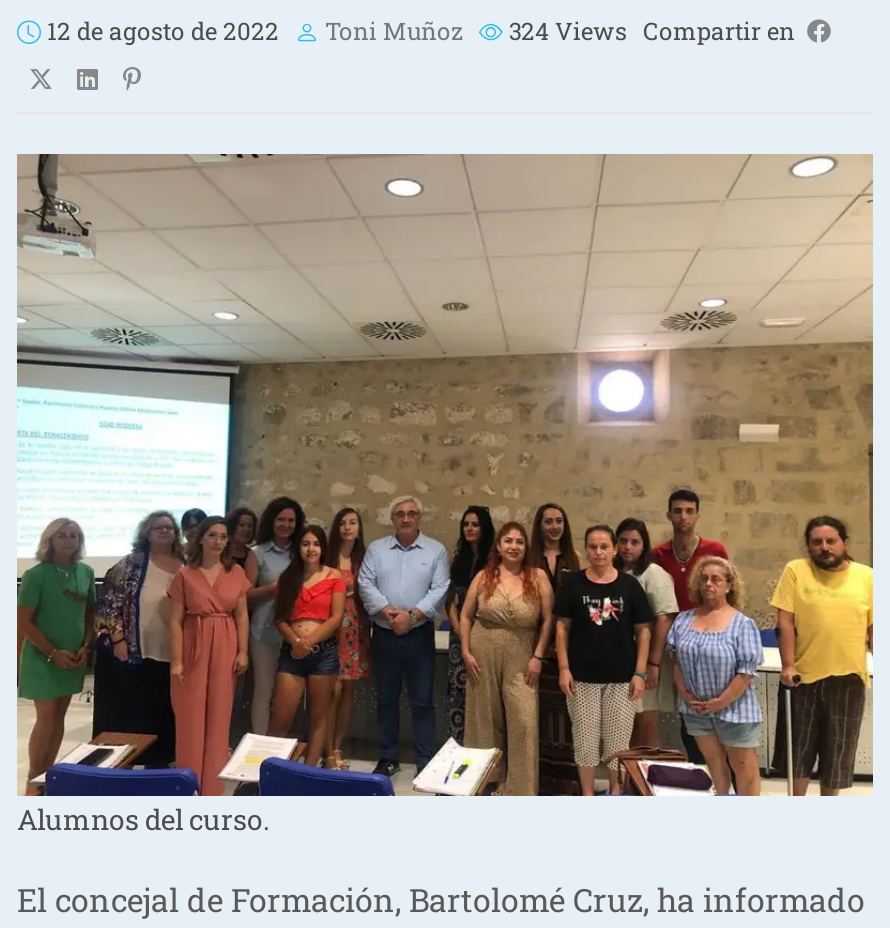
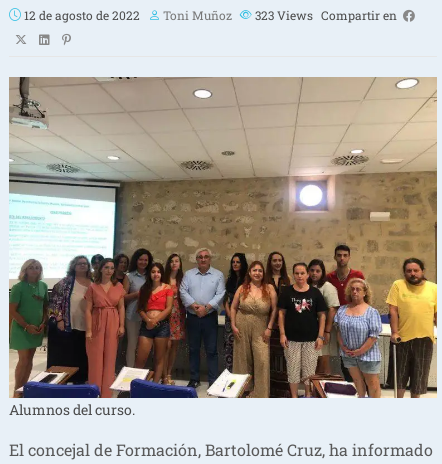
- 324 Views Compartir en
+ 323 Views Compartir en
